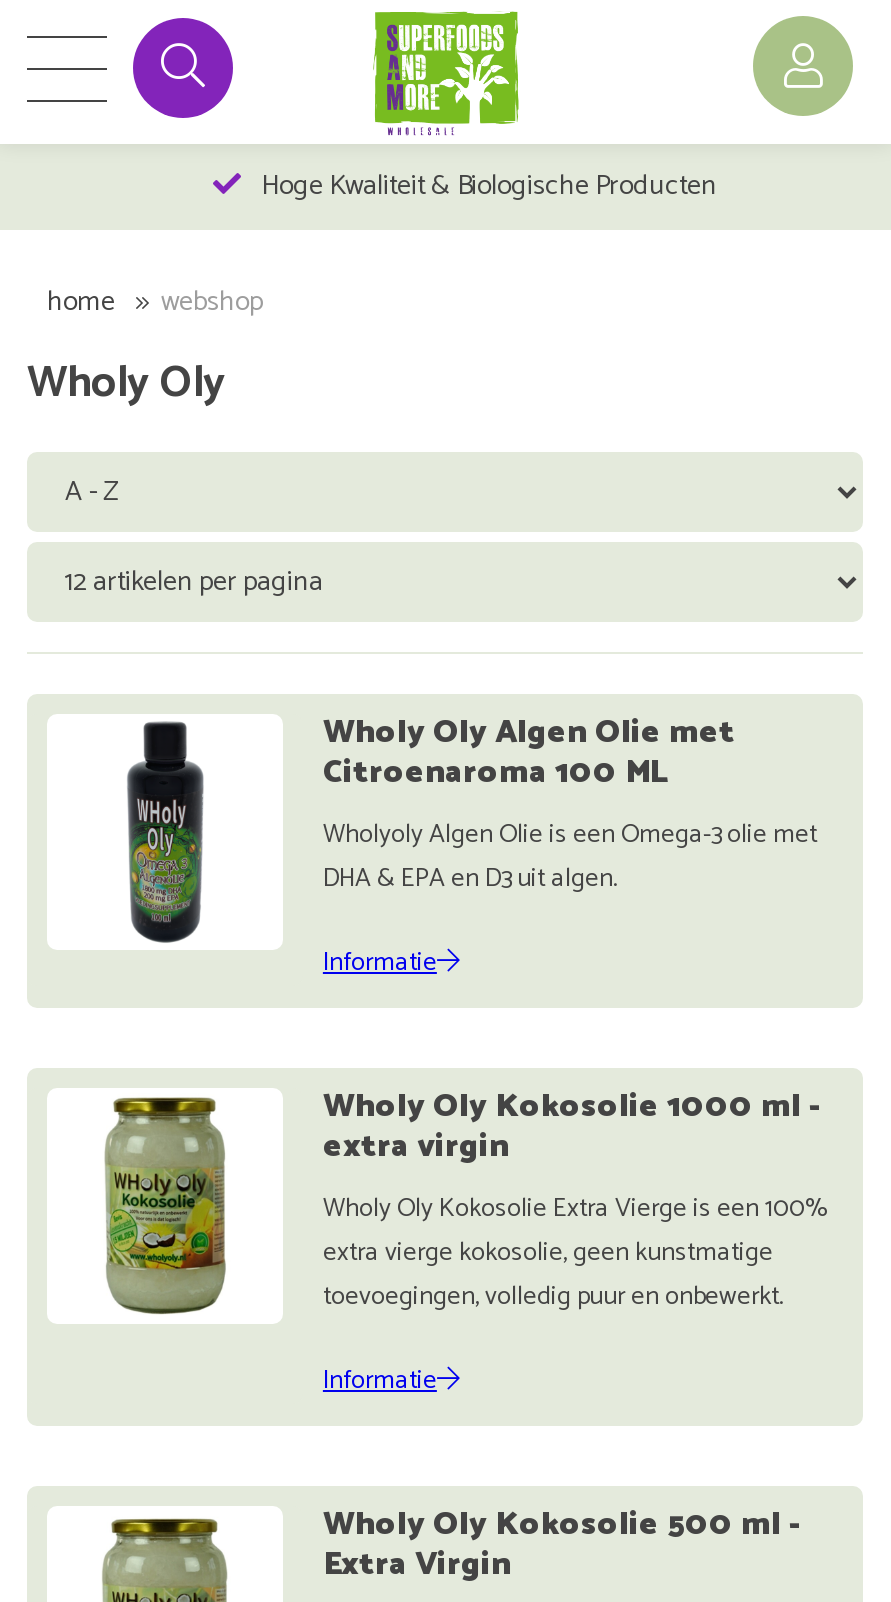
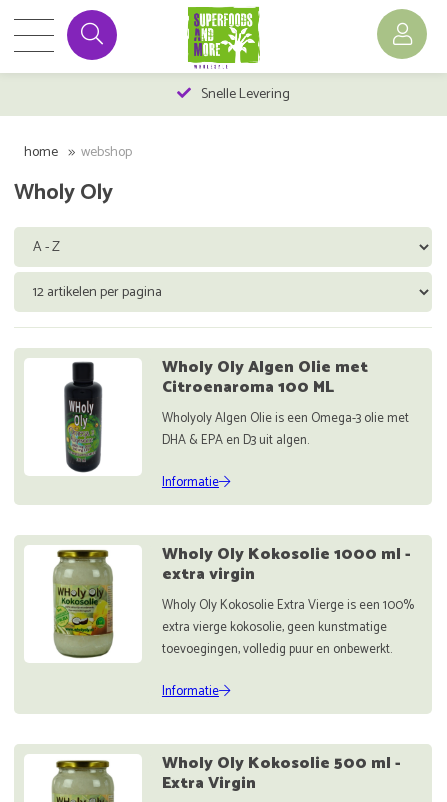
- Hoge Kwaliteit & Biologische Producten
+ Snelle Levering
